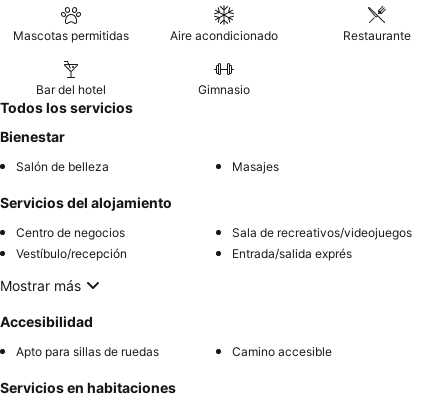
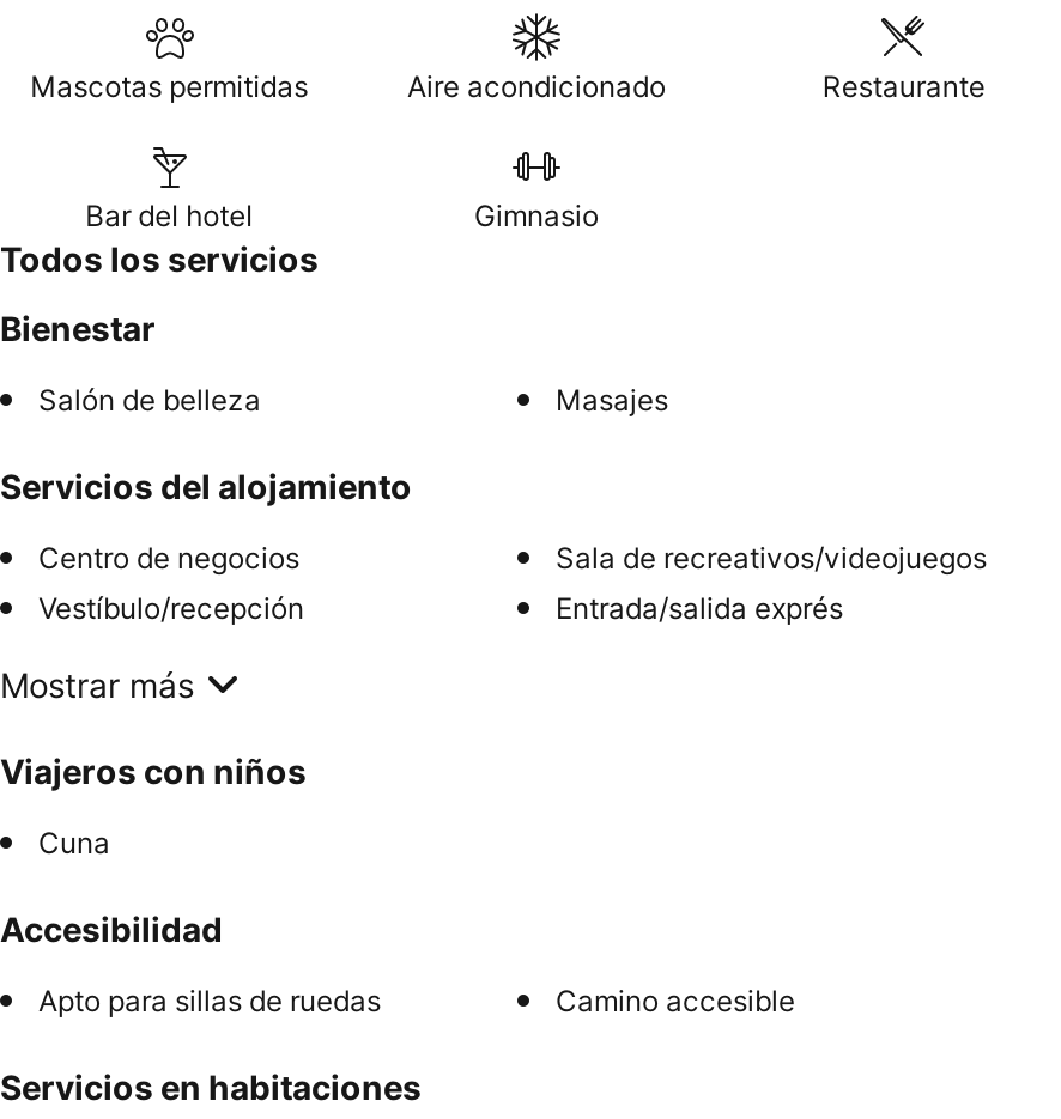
+ Viajeros con niños
+ Cuna
